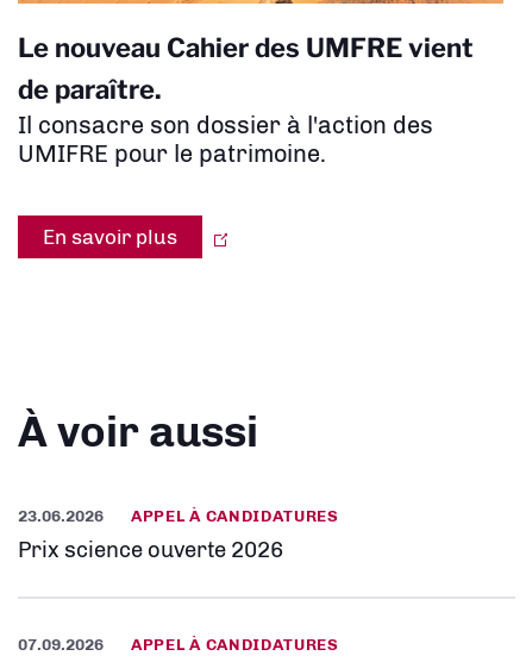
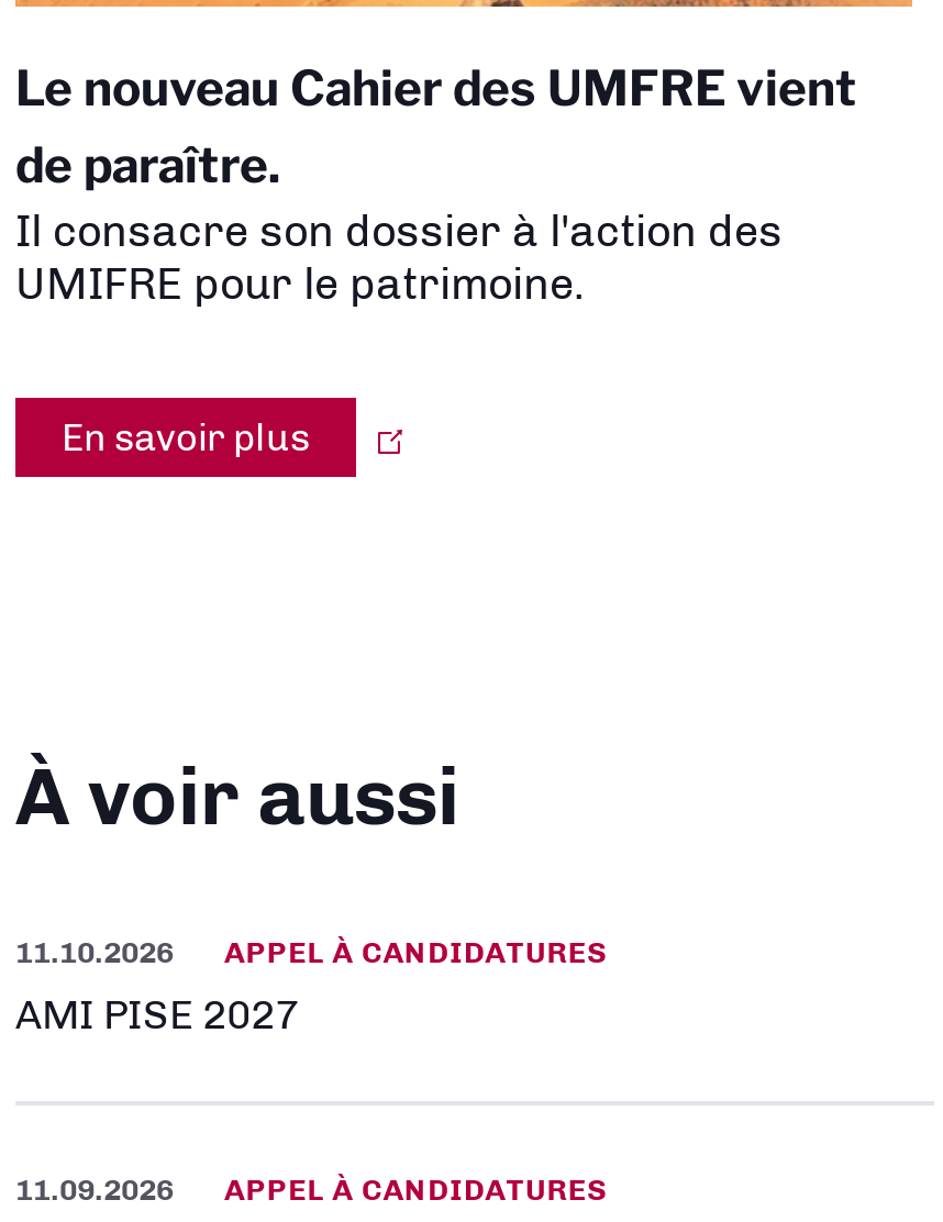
- 23.06.2026 APPEL À CANDIDATURES
+ 11.10.2026 APPEL À CANDIDATURES

- Prix science ouverte 2026
+ AMI PISE 2027

- 07.09.2026 APPEL À CANDIDATURES
+ 11.09.2026 APPEL À CANDIDATURES
